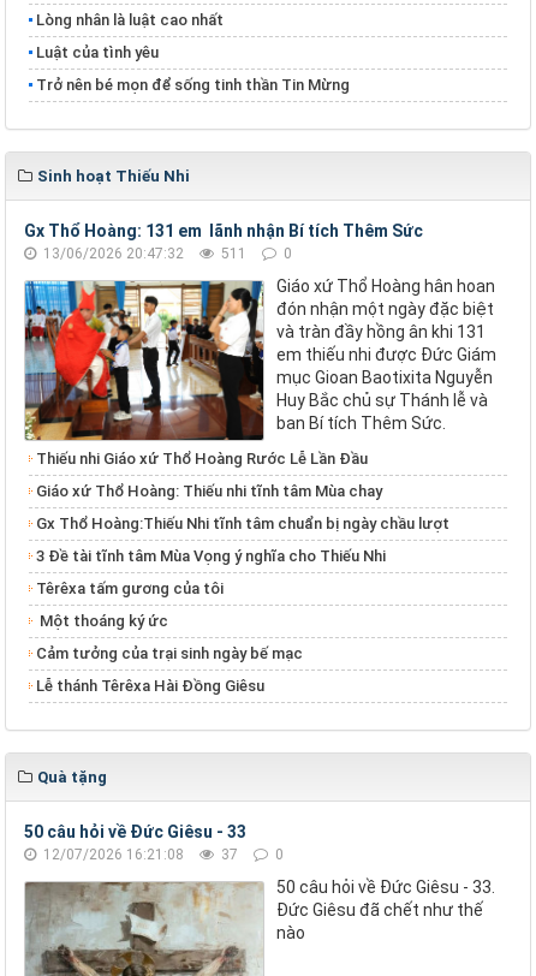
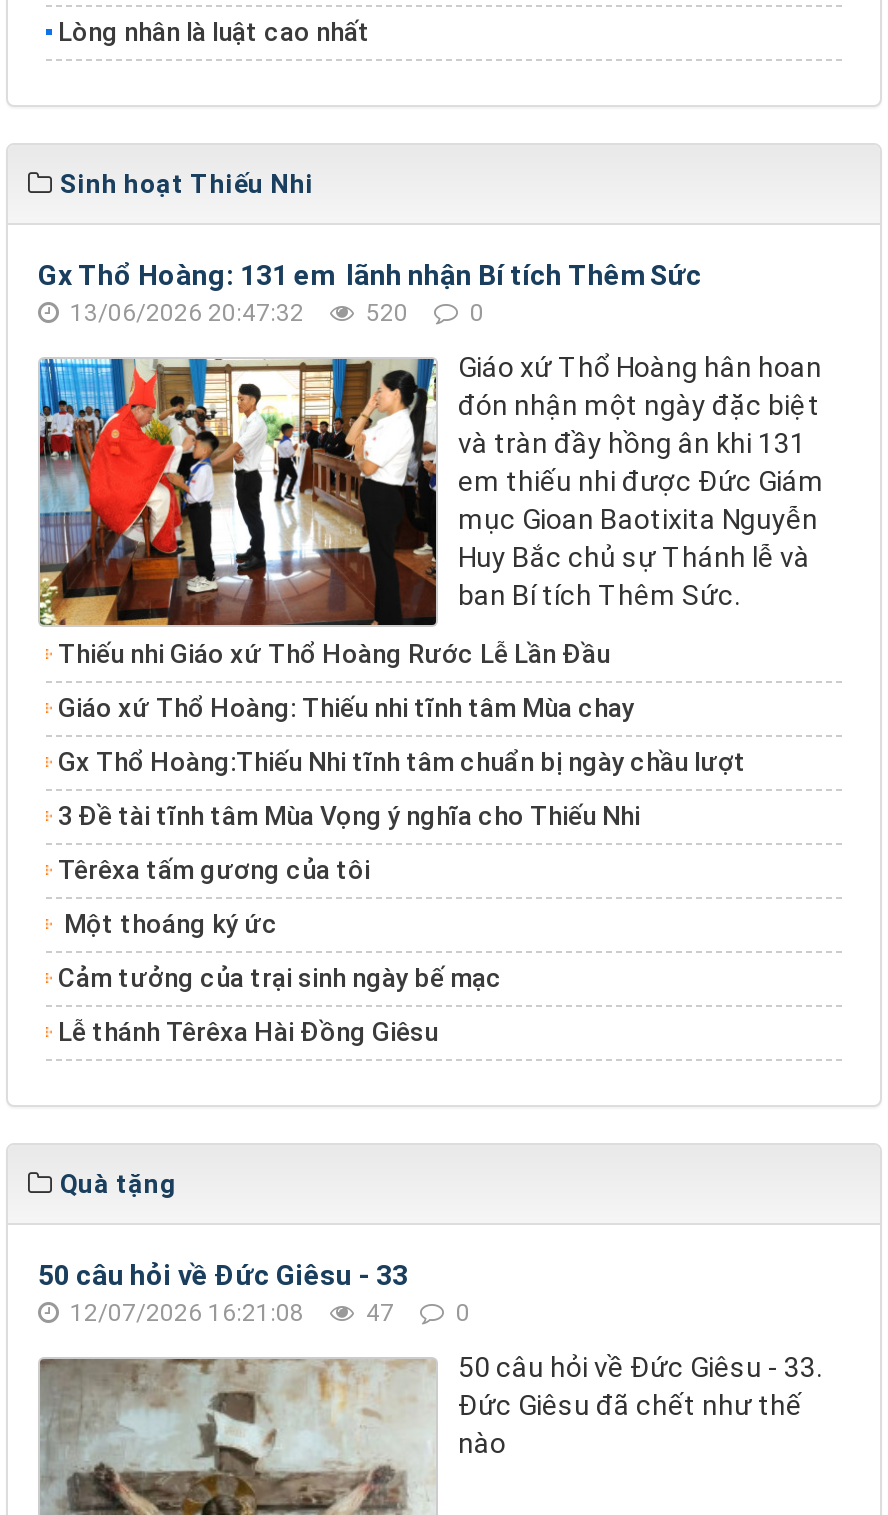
- Luật của tình yêu
- Trở nên bé mọn để sống tinh thần Tin Mừng

- 13/06/2026 20:47:32 511 0
+ 13/06/2026 20:47:32 520 0

- 12/07/2026 16:21:08 37 0
+ 12/07/2026 16:21:08 47 0
